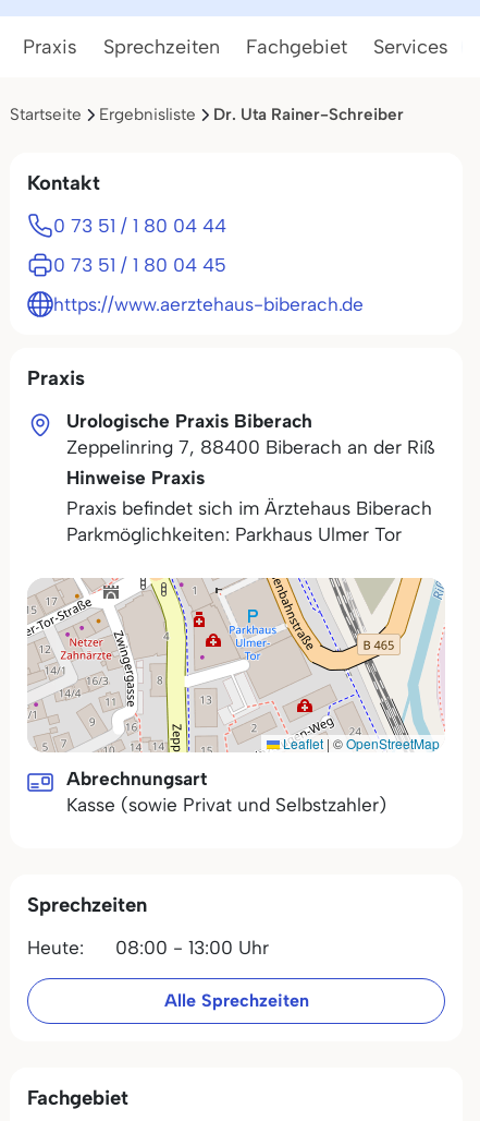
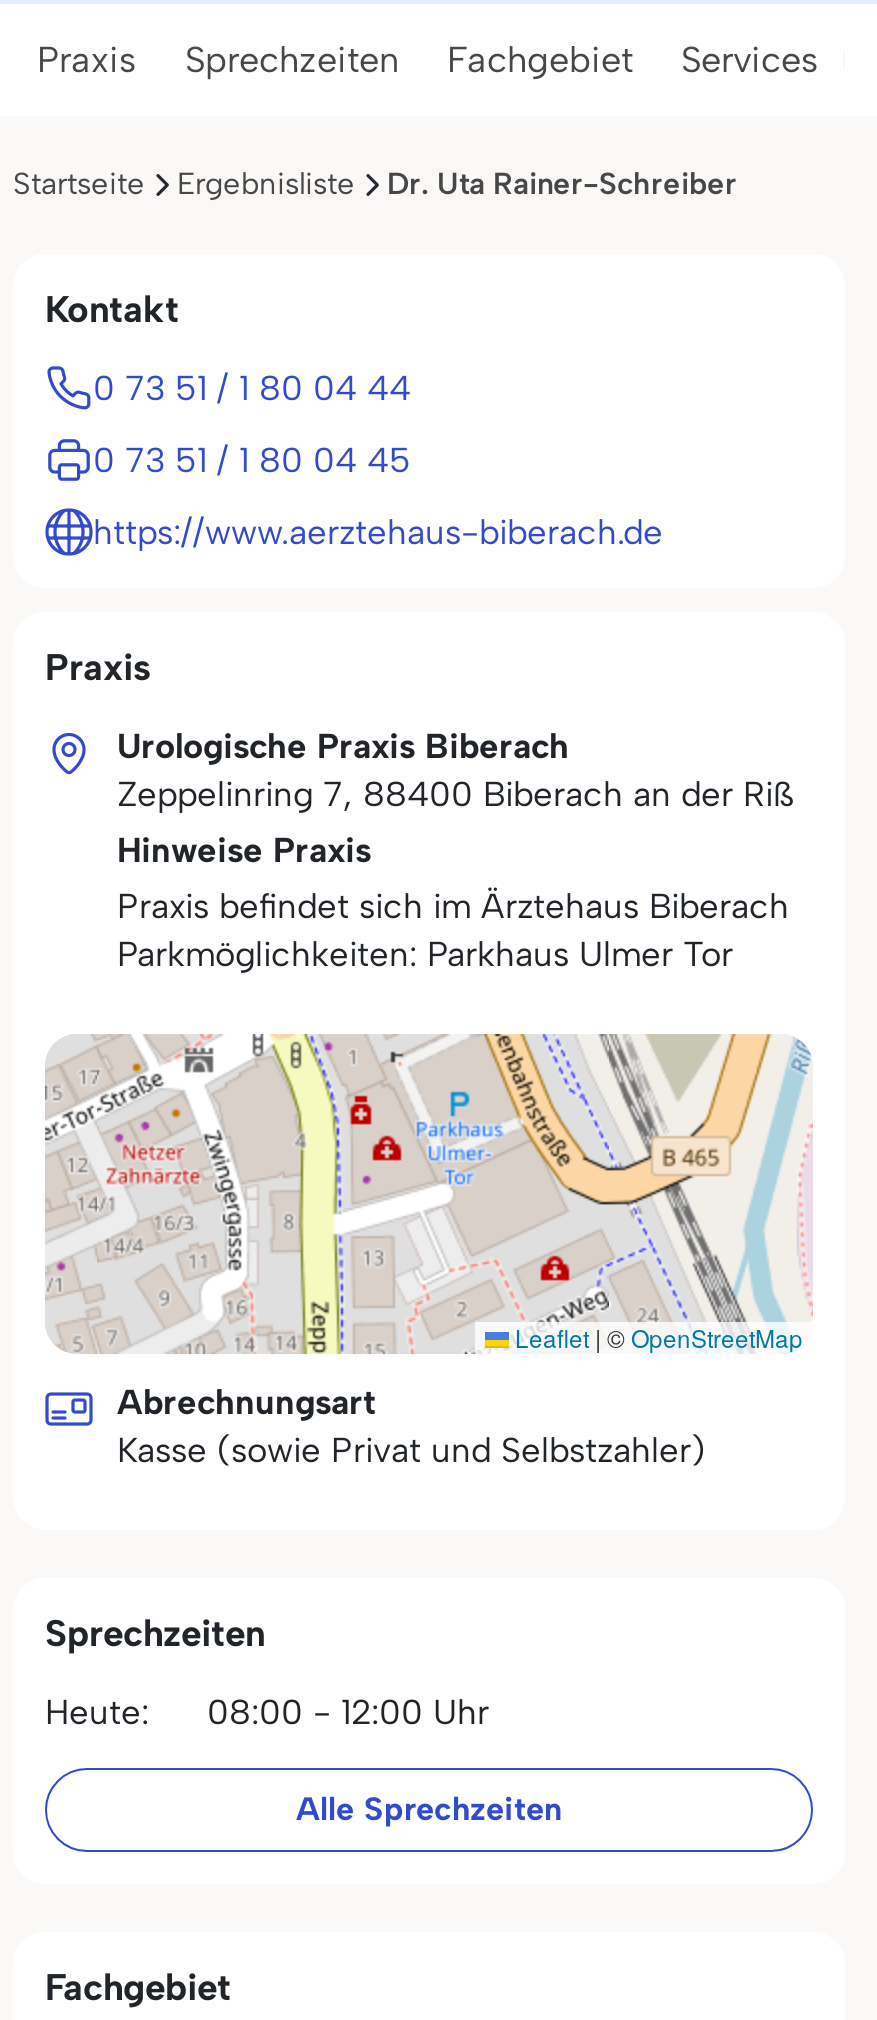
- Heute: 08:00 - 13:00 Uhr
+ Heute: 08:00 - 12:00 Uhr
